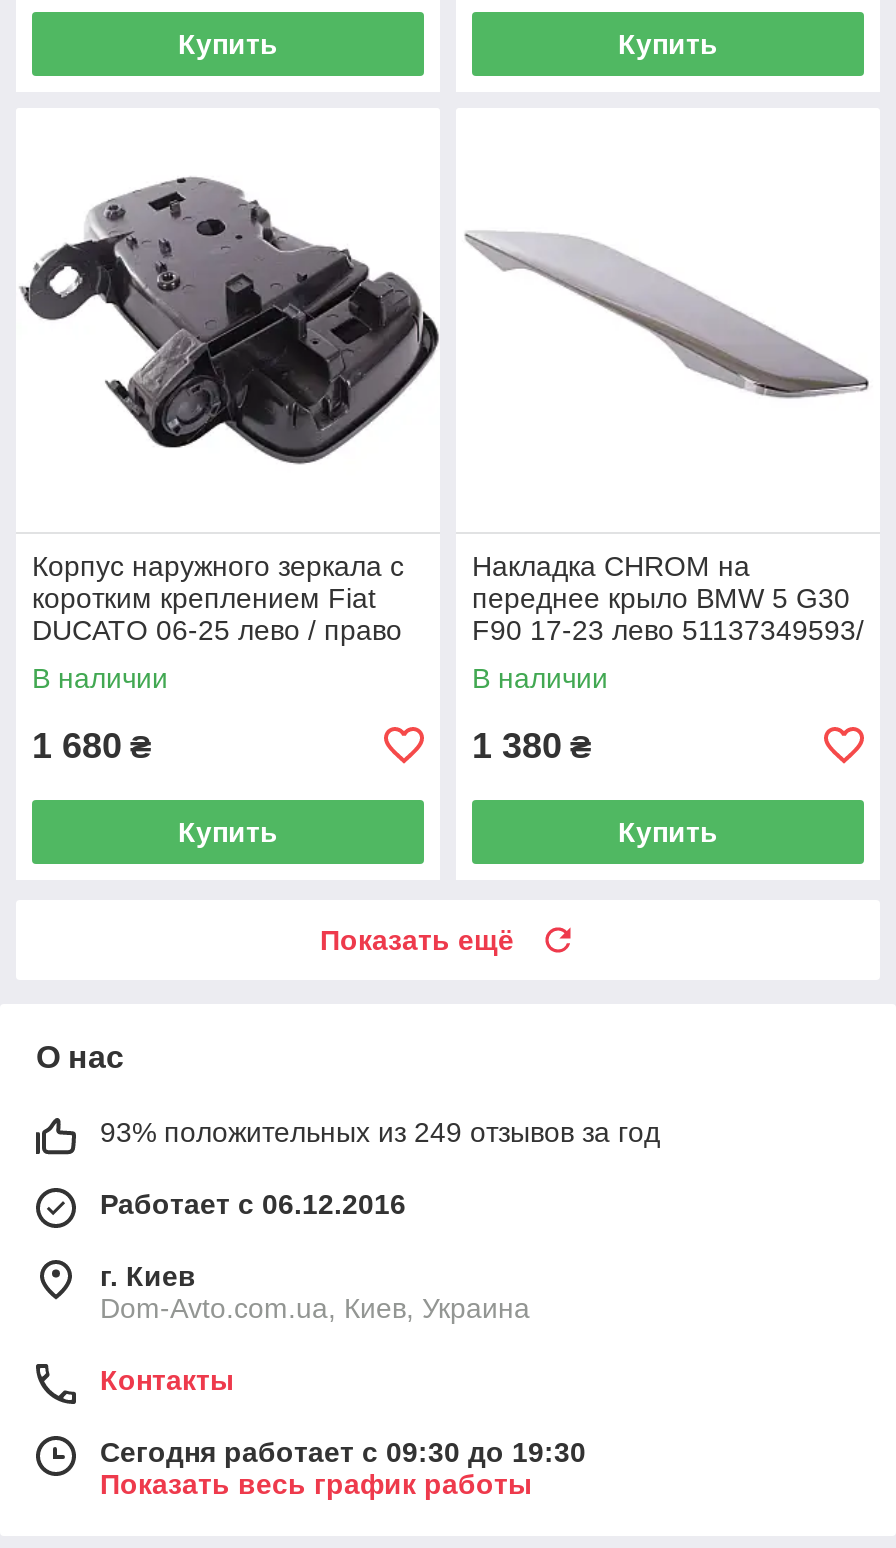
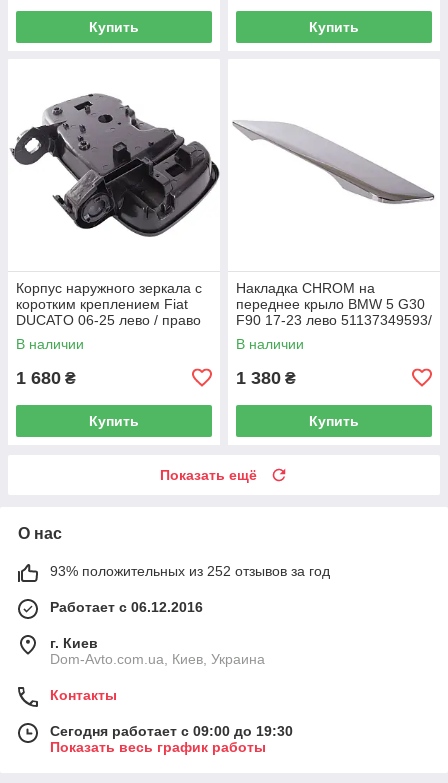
- 93% положительных из 249 отзывов за год
+ 93% положительных из 252 отзывов за год

- Сегодня работает с 09:30 до 19:30
+ Сегодня работает с 09:00 до 19:30
